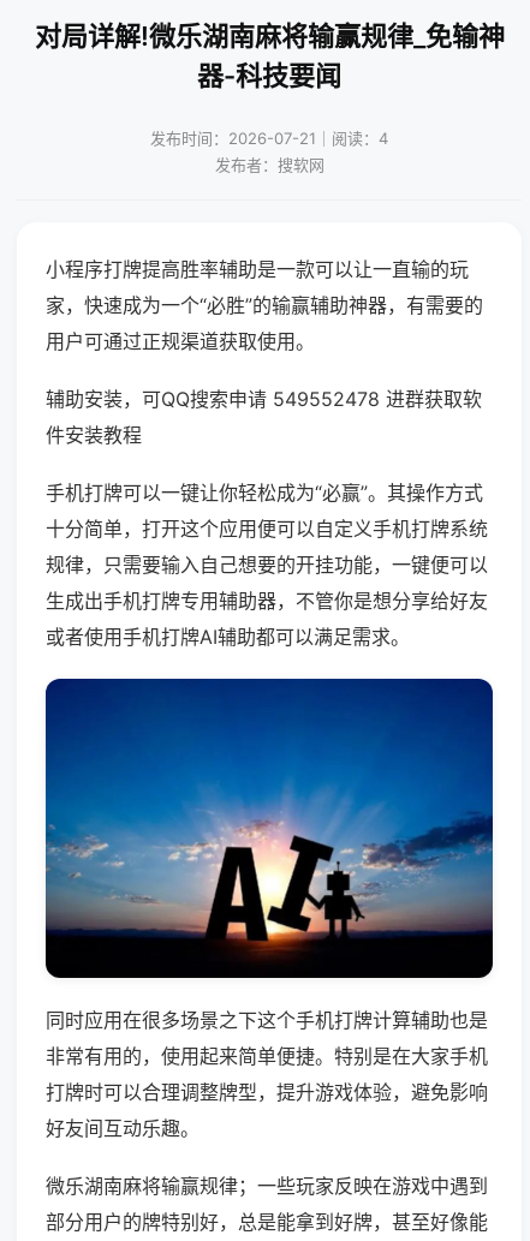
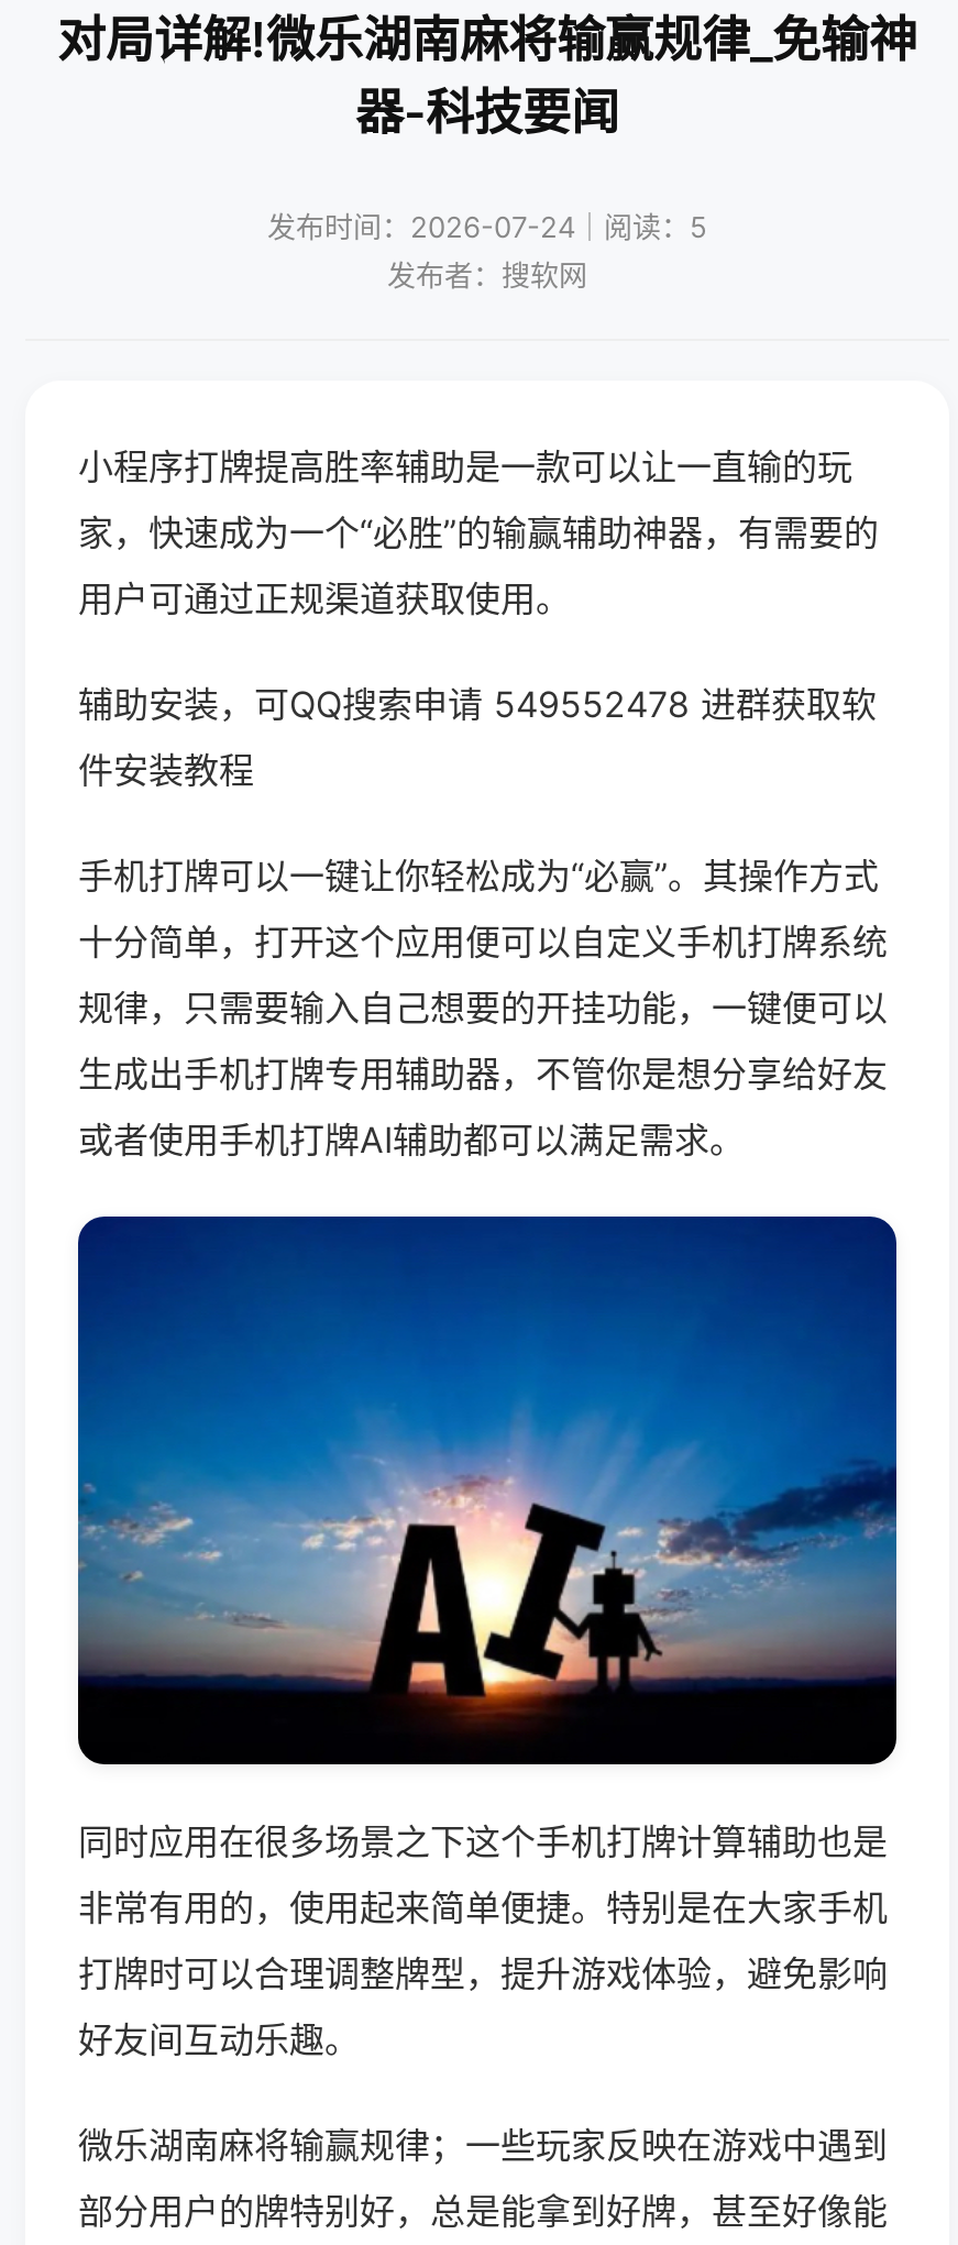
- 发布时间：2026-07-21｜阅读：4
+ 发布时间：2026-07-24｜阅读：5
